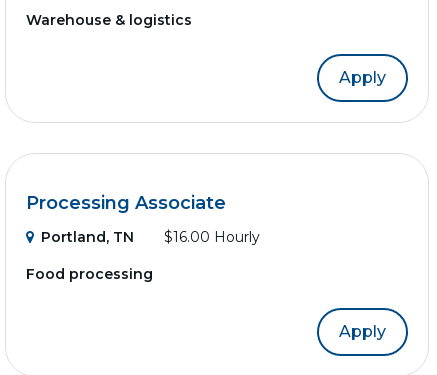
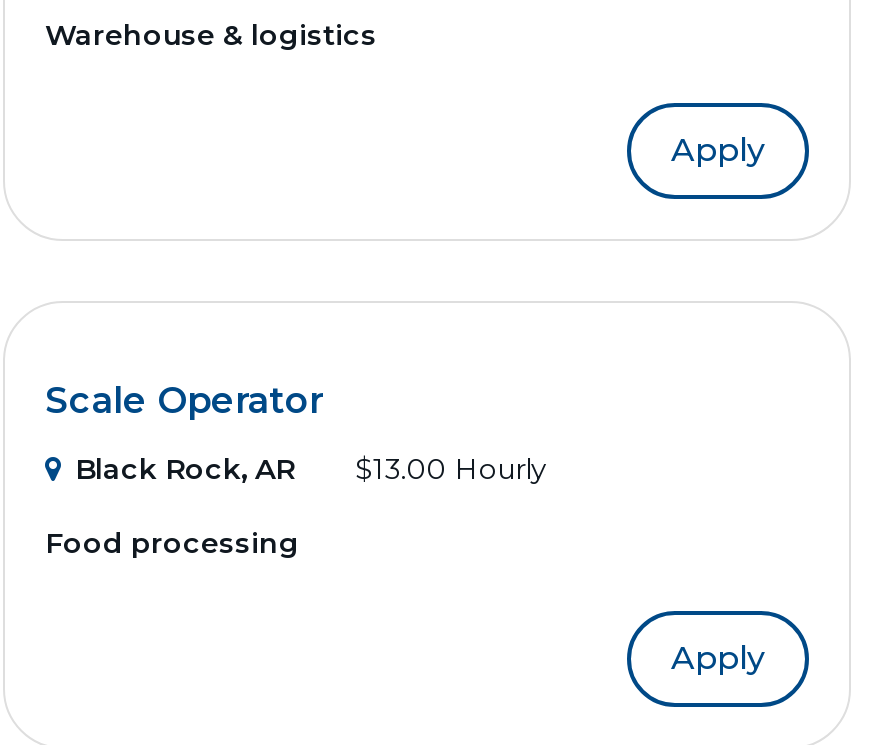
- Processing Associate
+ Scale Operator

- Portland, TN
- $16.00 Hourly
+ Black Rock, AR
+ $13.00 Hourly
